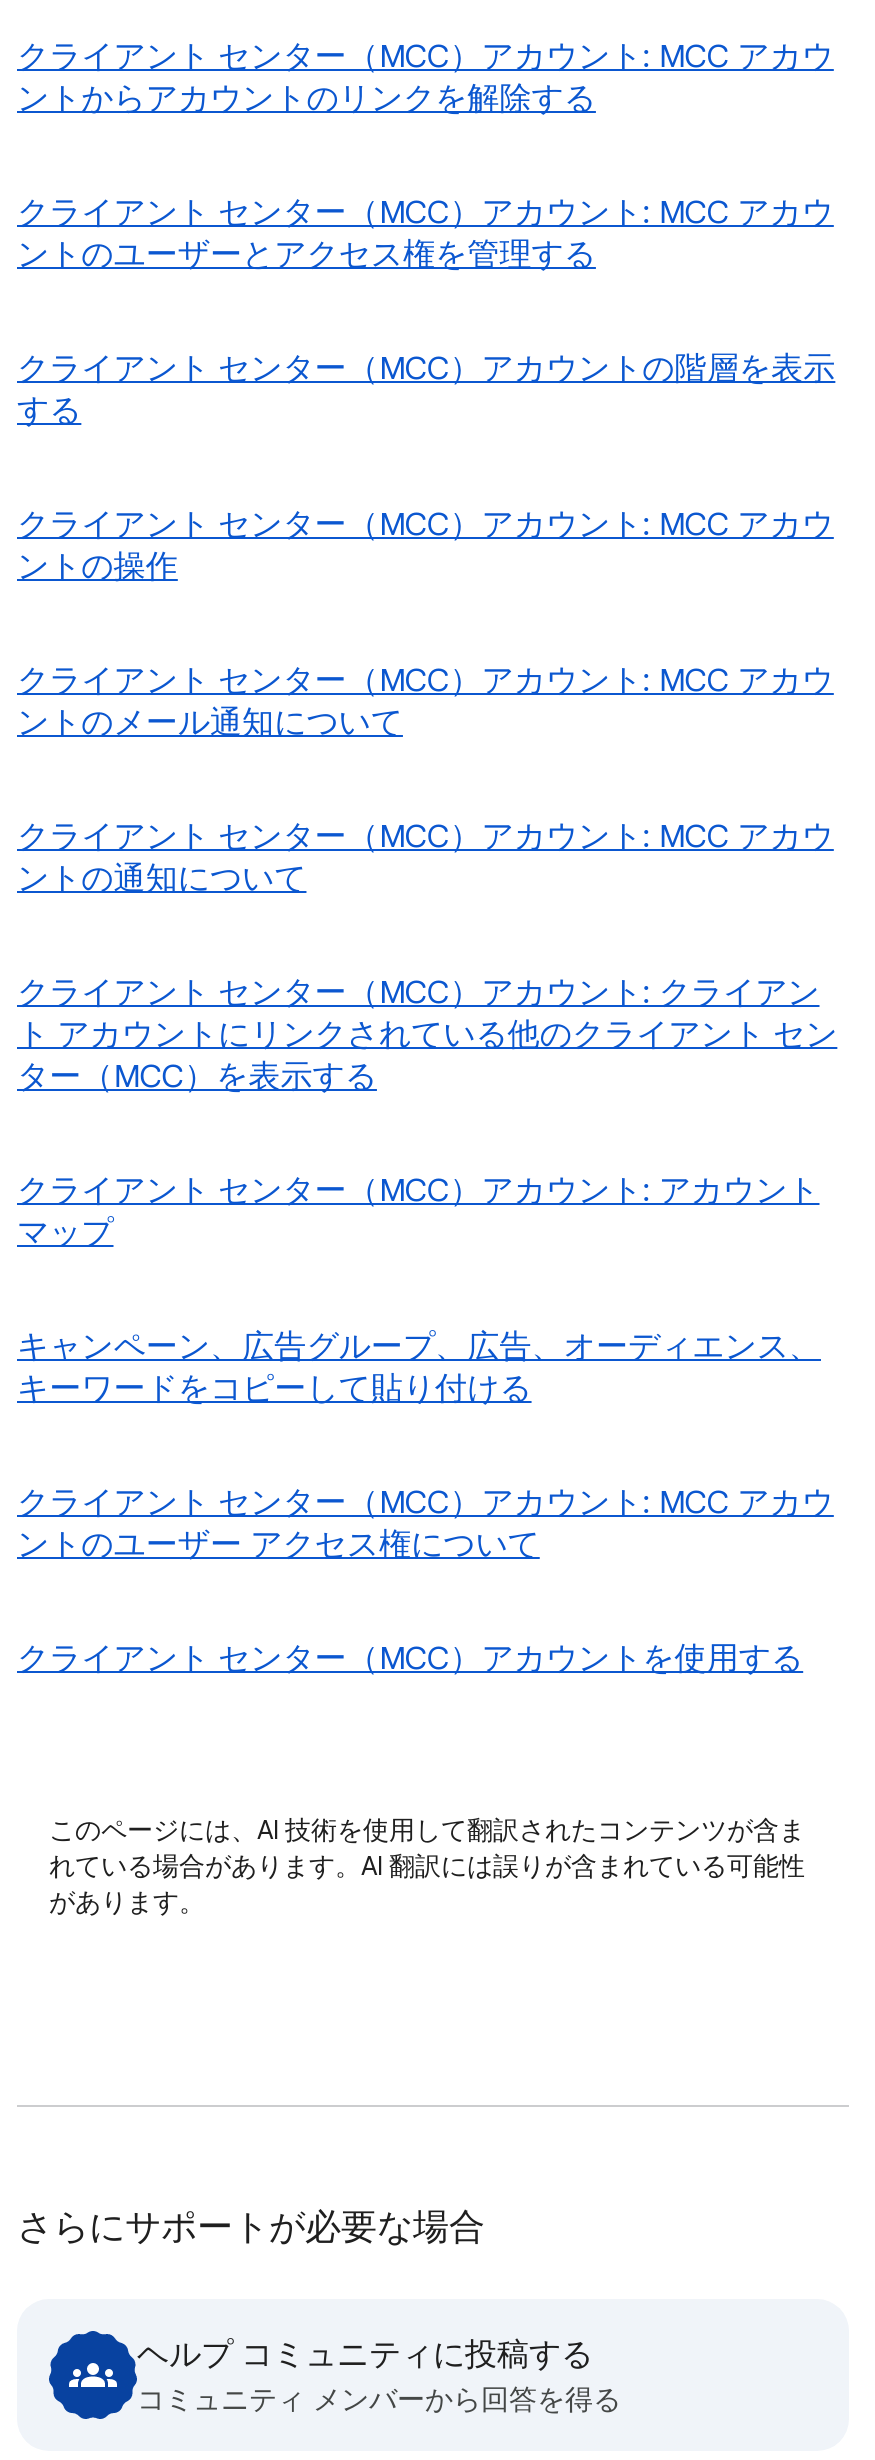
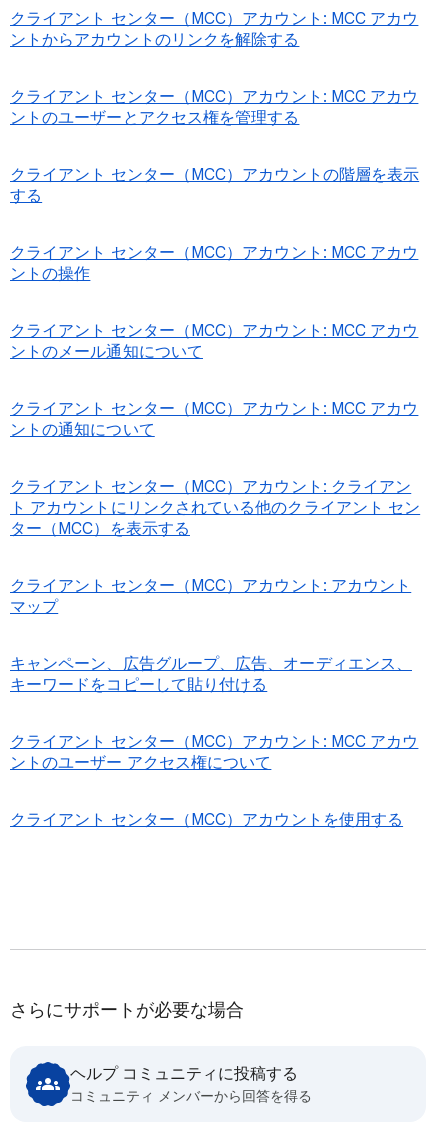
- このページには、AI 技術を使用して翻訳されたコンテンツが含ま
- れている場合があります。AI 翻訳には誤りが含まれている可能性
- があります。
